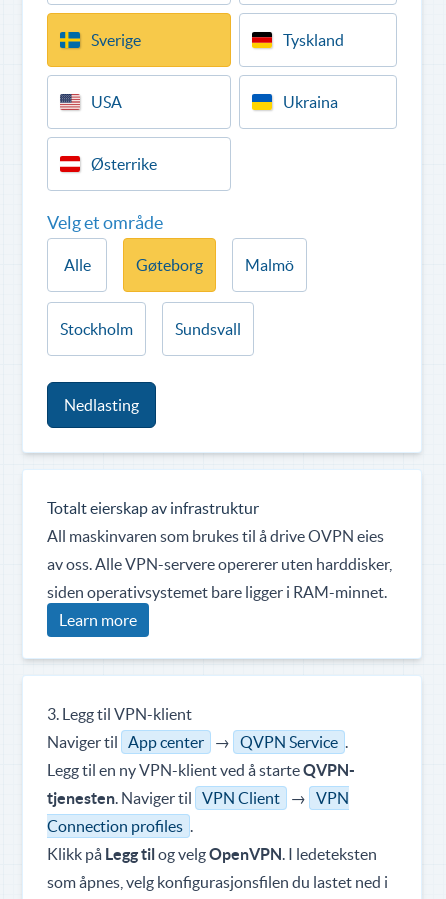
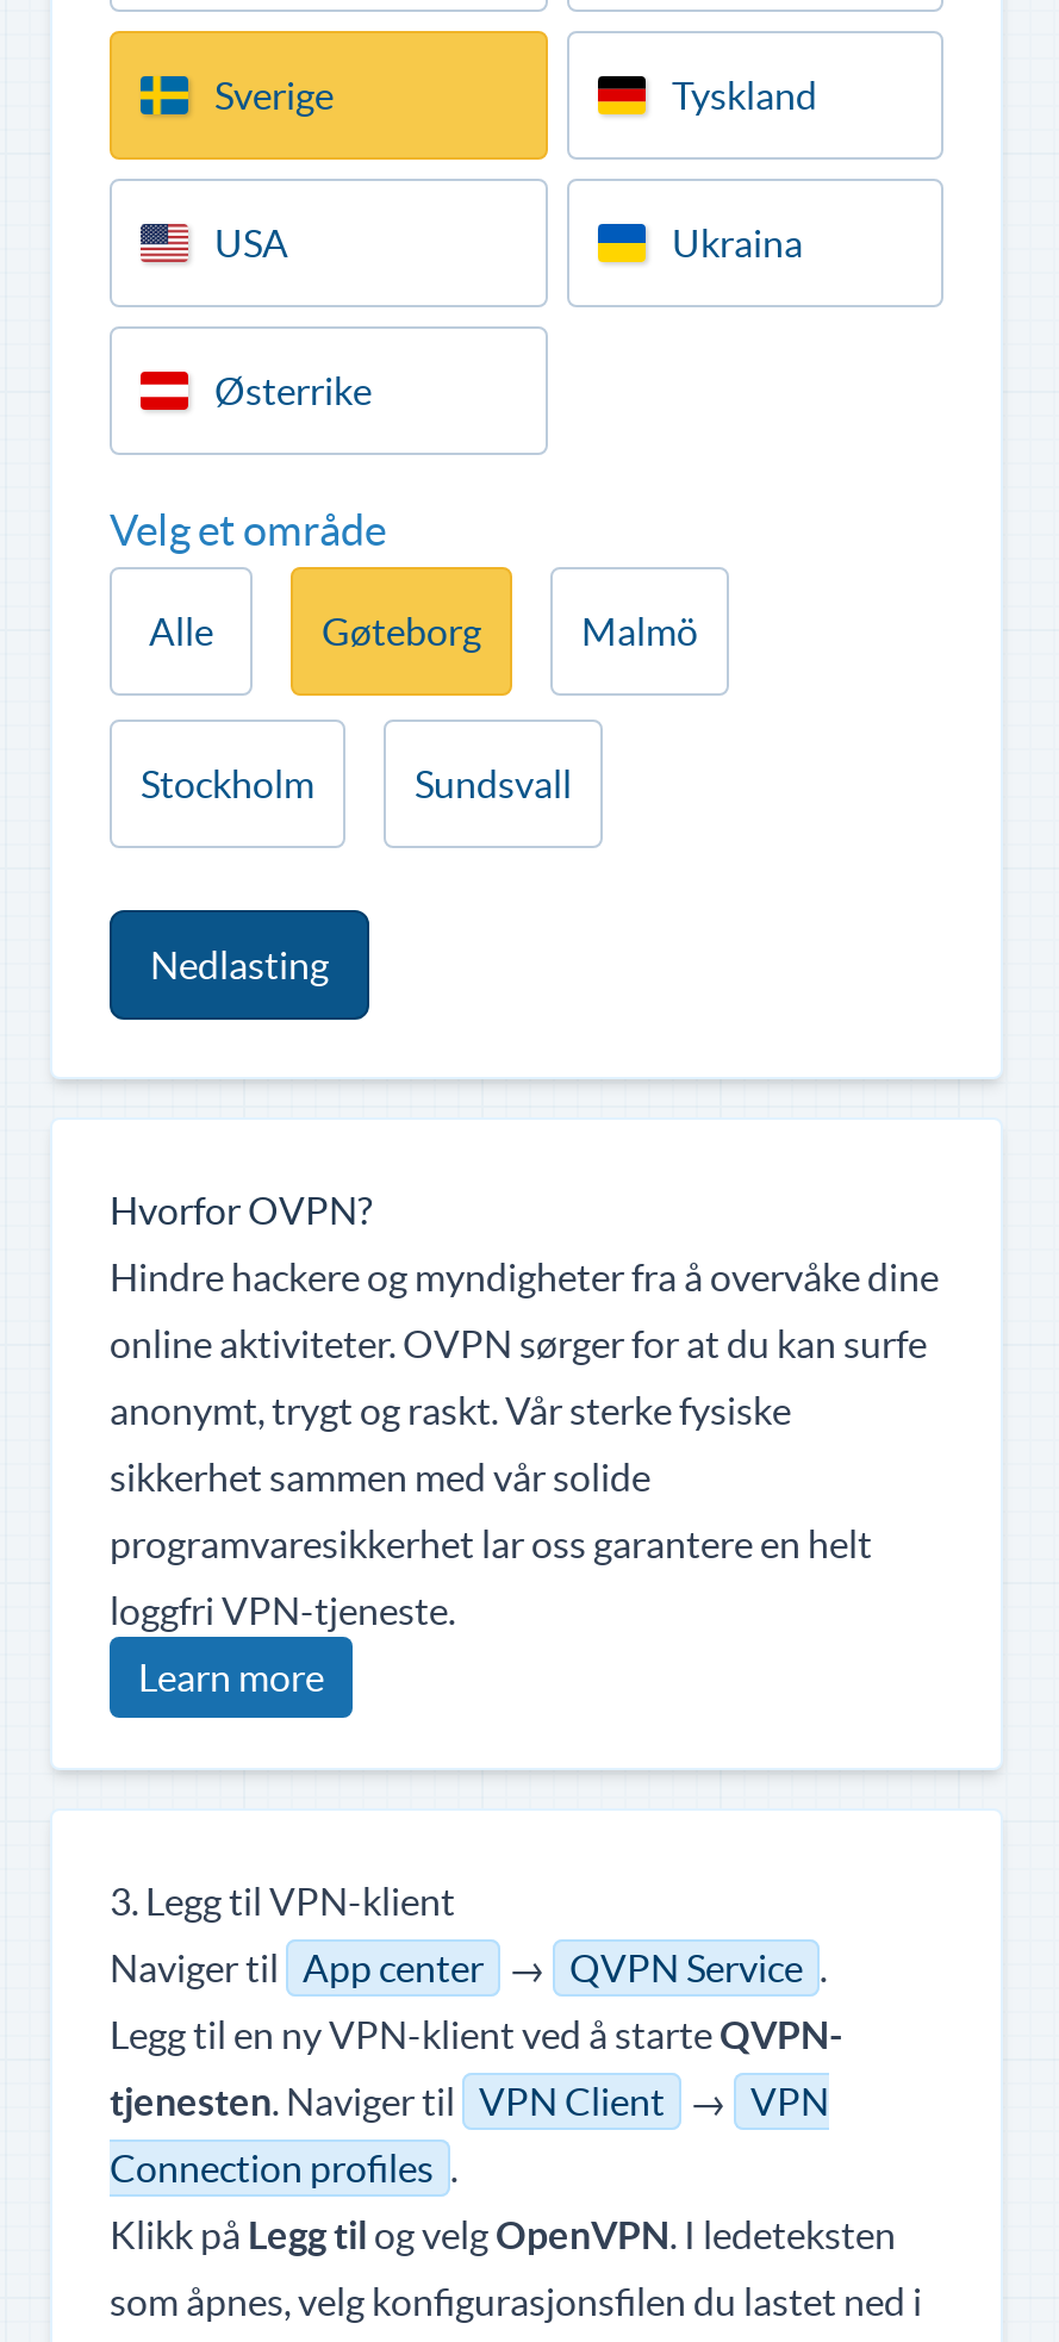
- Totalt eierskap av infrastruktur
- All maskinvaren som brukes til å drive OVPN eies
- av oss. Alle VPN-servere opererer uten harddisker,
- siden operativsystemet bare ligger i RAM-minnet.
+ Hvorfor OVPN?
+ Hindre hackere og myndigheter fra å overvåke dine
+ online aktiviteter. OVPN sørger for at du kan surfe
+ anonymt, trygt og raskt. Vår sterke fysiske
+ sikkerhet sammen med vår solide
+ programvaresikkerhet lar oss garantere en helt
+ loggfri VPN-tjeneste.
